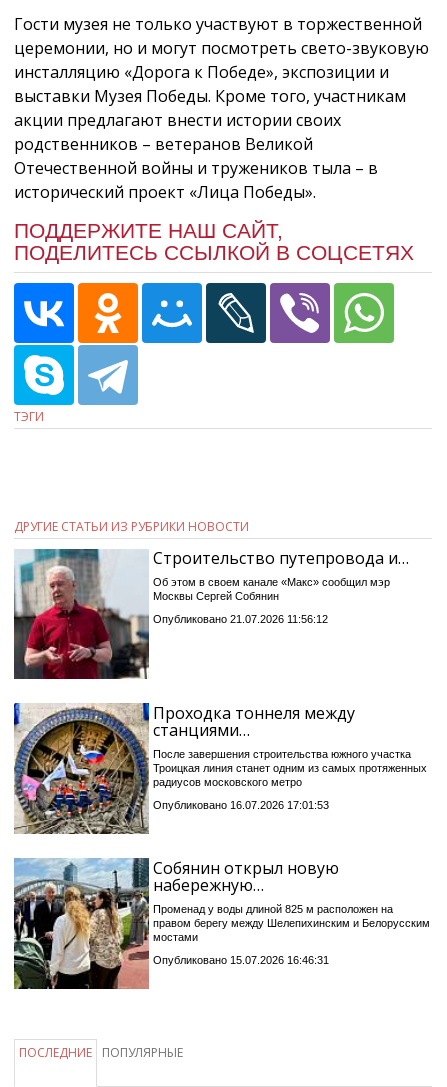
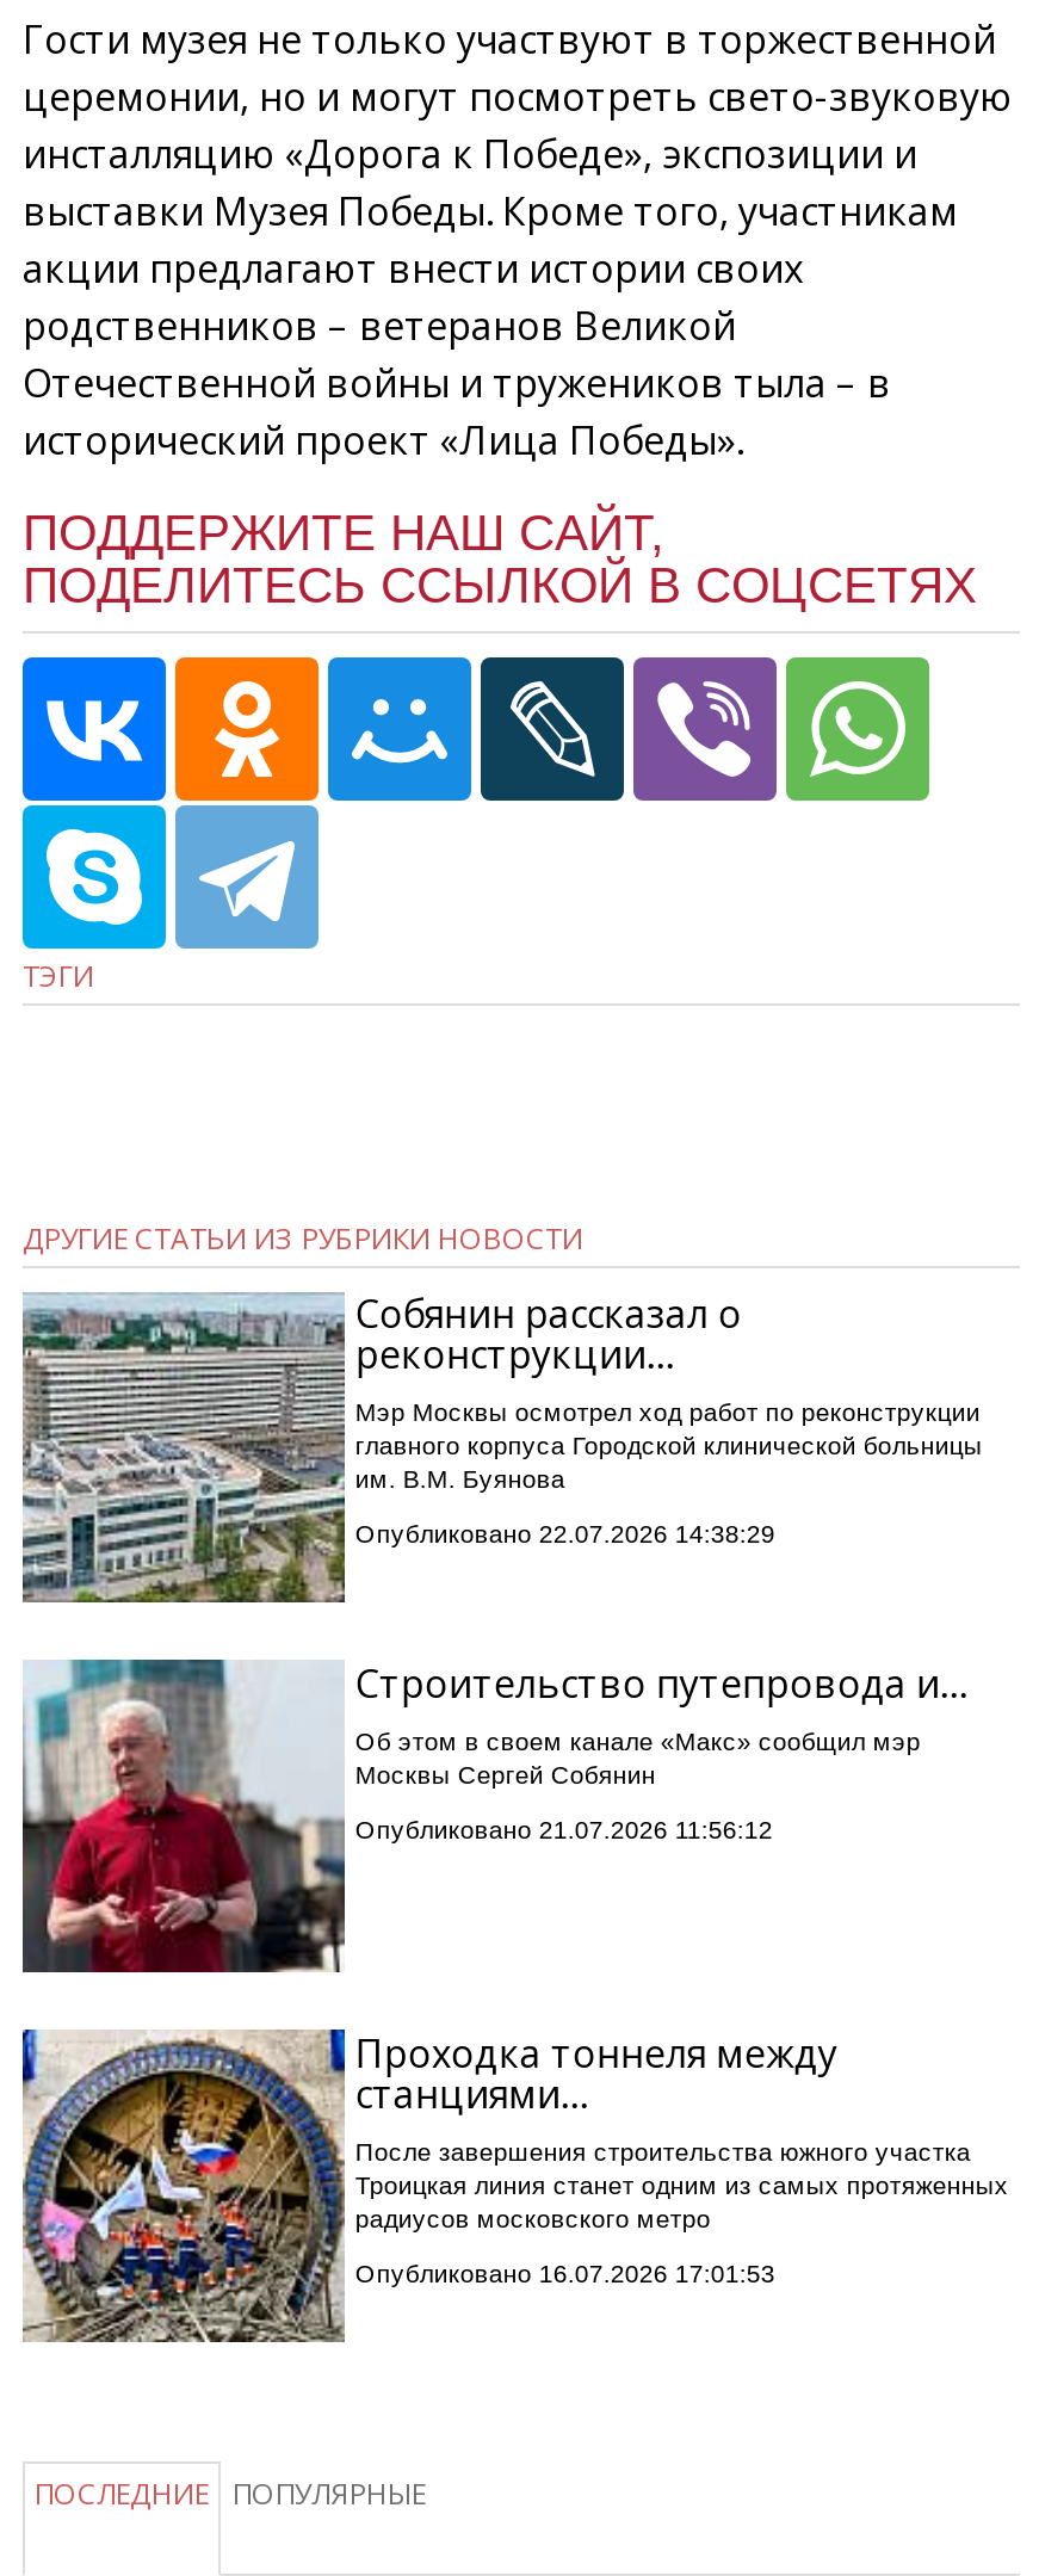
+ [image]
+ Собянин рассказал о
+ реконструкции…
+ Мэр Москвы осмотрел ход работ по реконструкции
+ главного корпуса Городской клинической больницы
+ им. В.М. Буянова
+ Опубликовано 22.07.2026 14:38:29

moved down: [image] | Строительство путепровода и… | Об этом в своем канале «Макс» сообщил мэр | ... | радиусов московского метро | Опубликовано 16.07.2026 17:01:53

- [image]
- Собянин открыл новую
- набережную…
- Променад у воды длиной 825 м расположен на
- правом берегу между Шелепихинским и Белорусским
- мостами
- Опубликовано 15.07.2026 16:46:31
